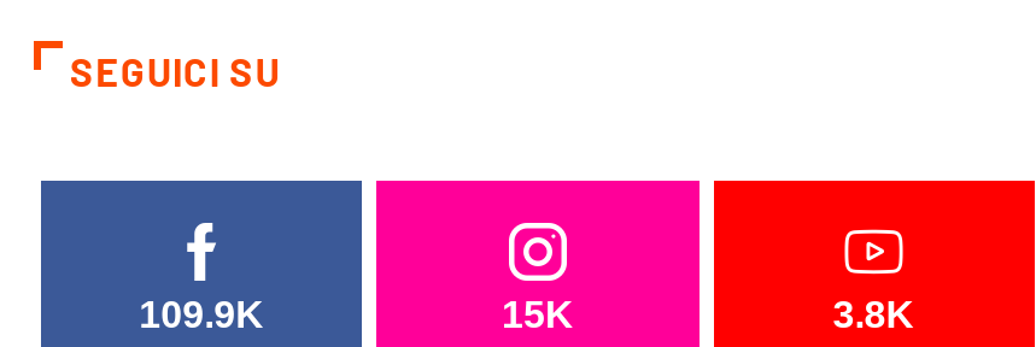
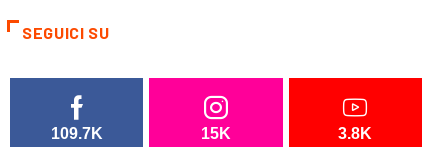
- 109.9K
+ 109.7K
